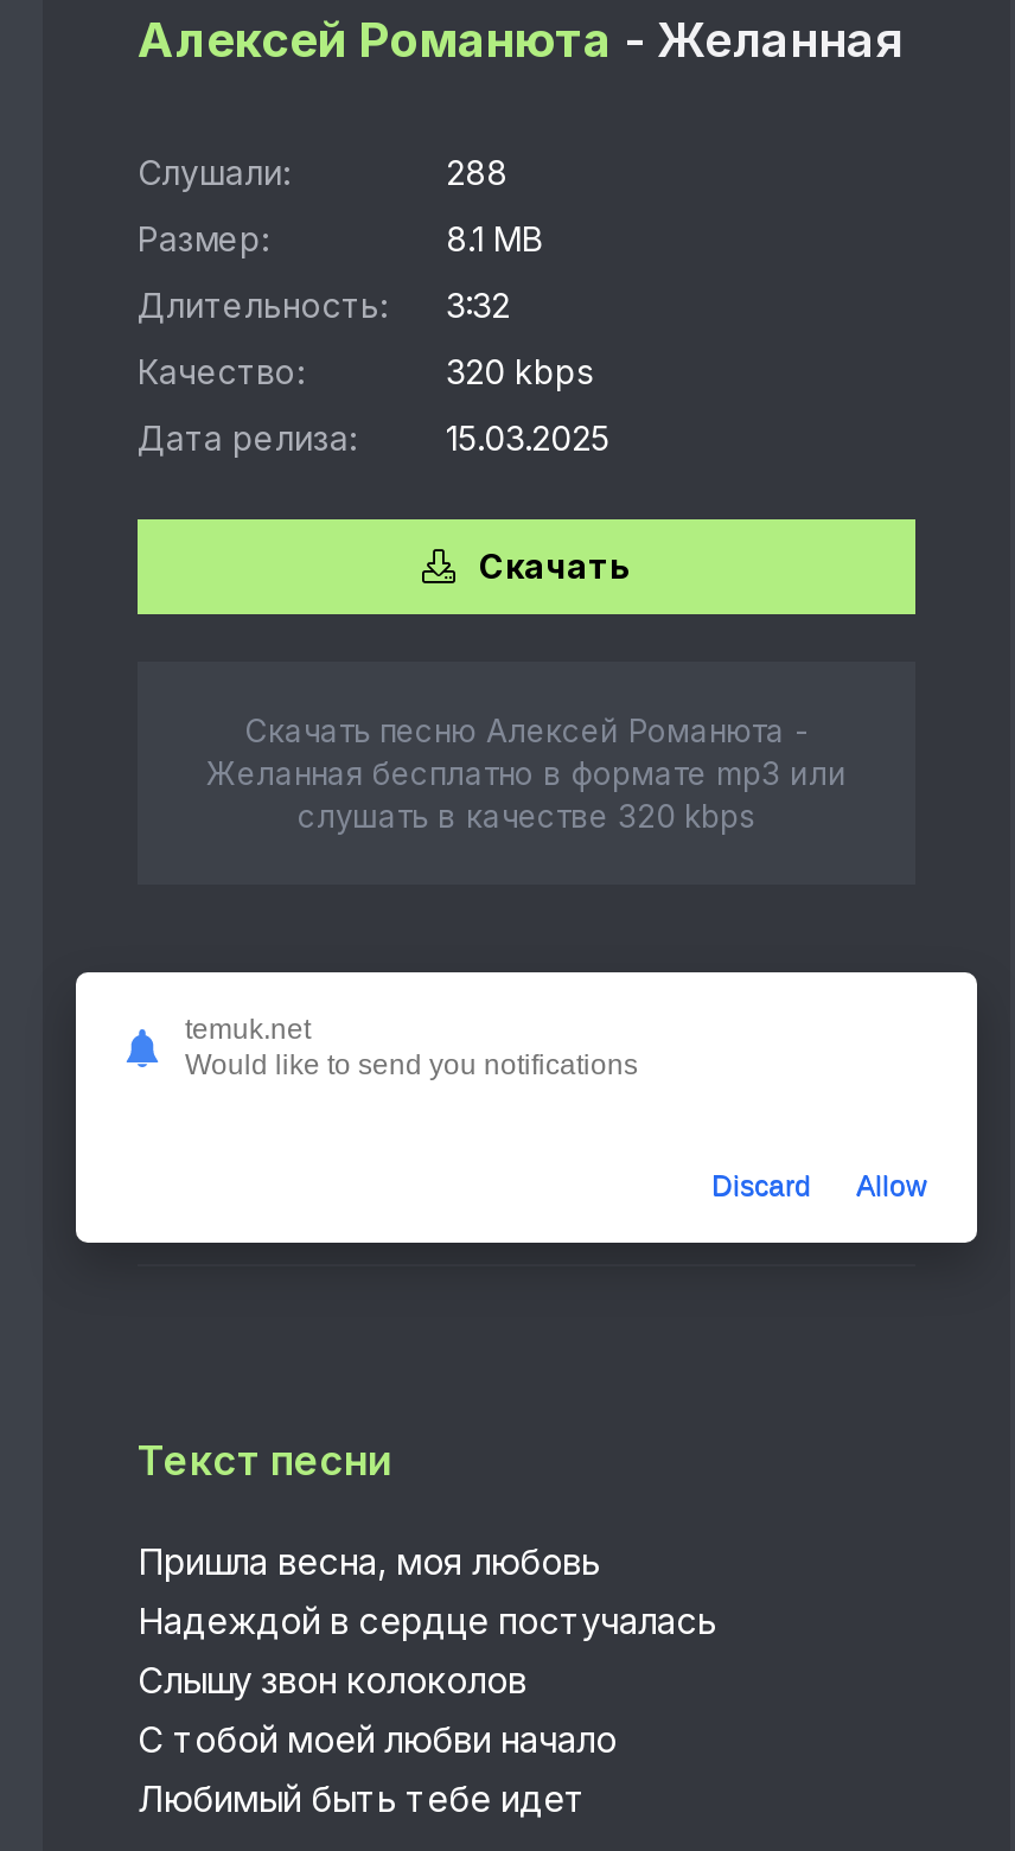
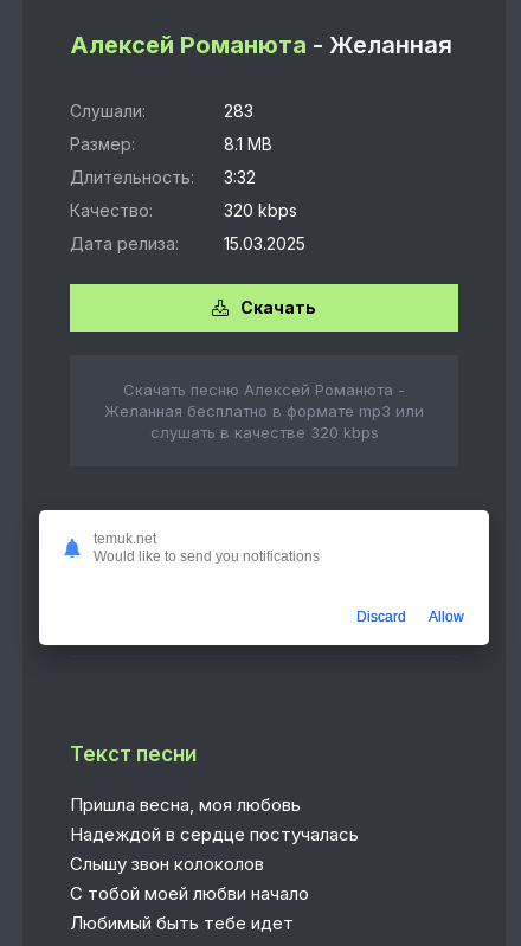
- 288
+ 283
